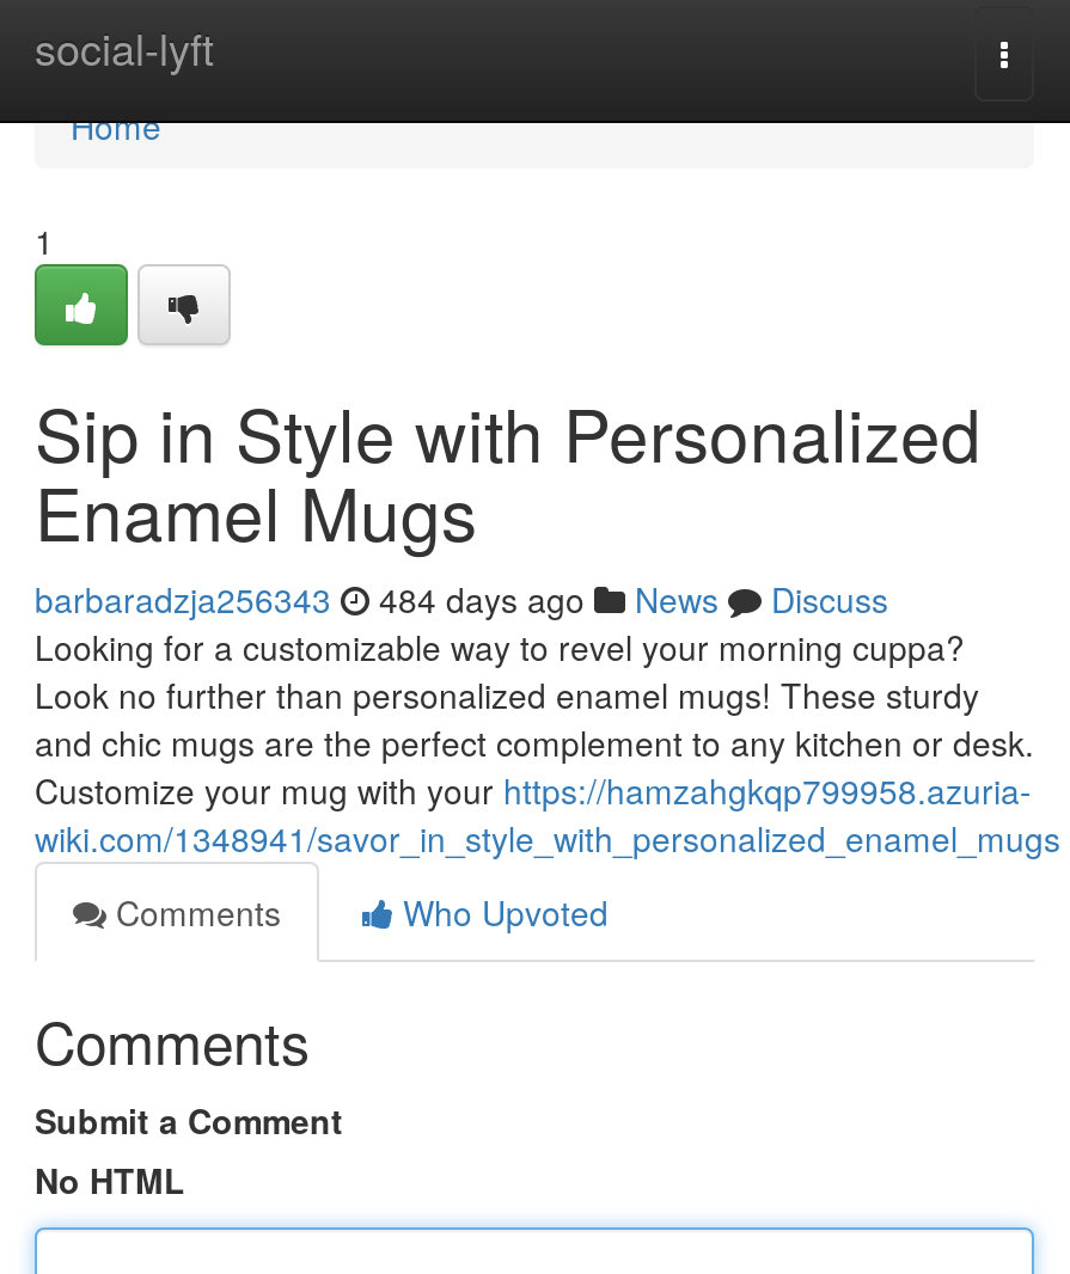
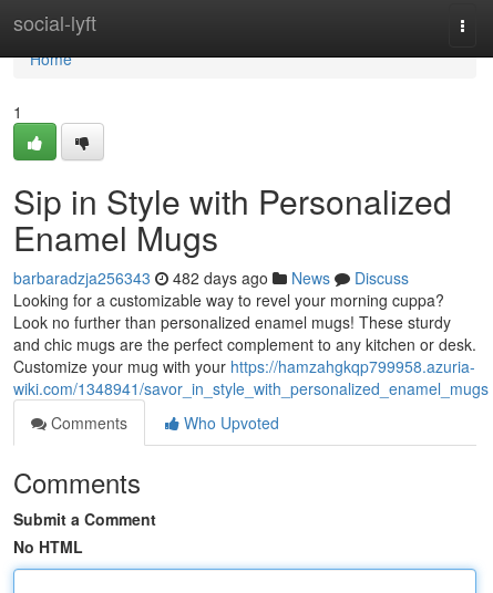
- barbaradzja256343 484 days ago News Discuss
+ barbaradzja256343 482 days ago News Discuss
